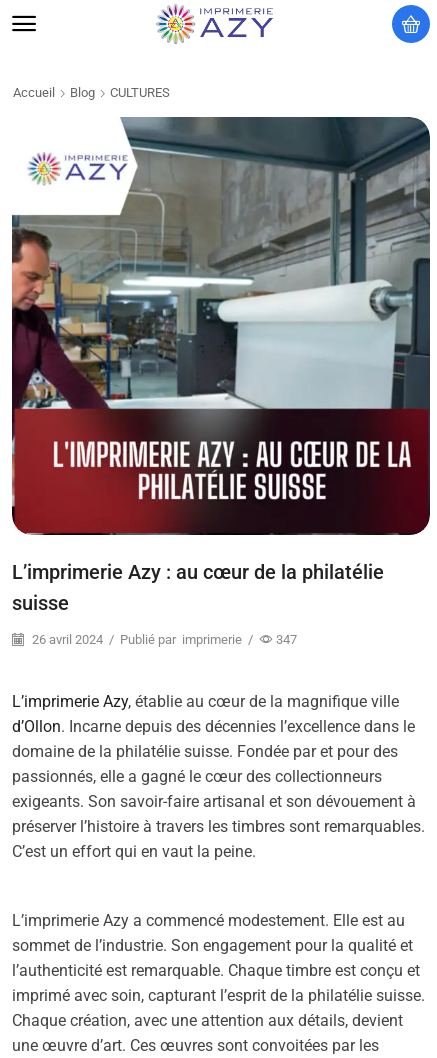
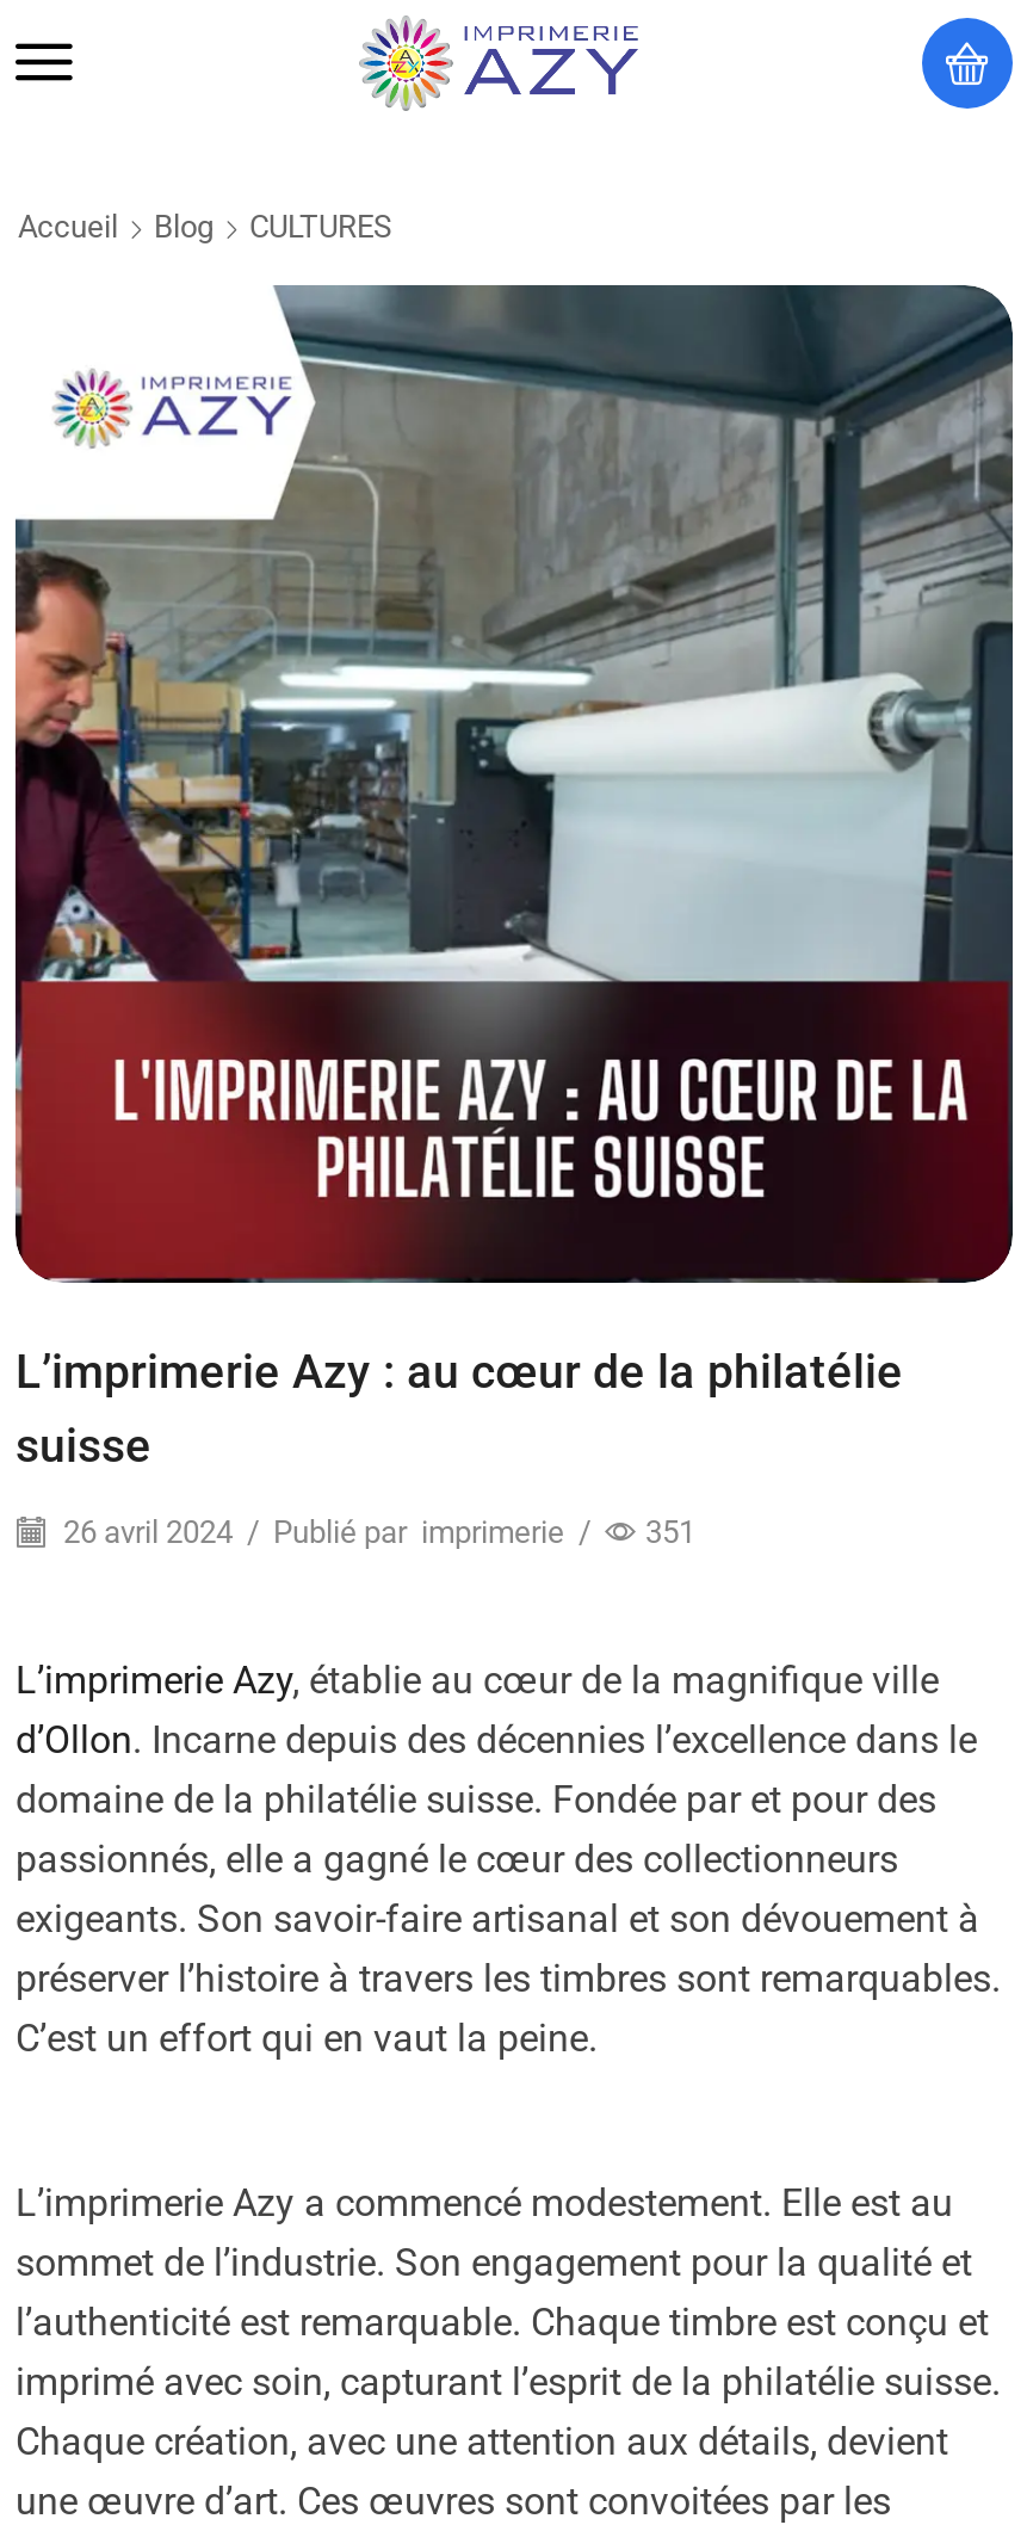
- 26 avril 2024 / Publié par imprimerie / 347
+ 26 avril 2024 / Publié par imprimerie / 351
